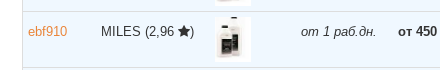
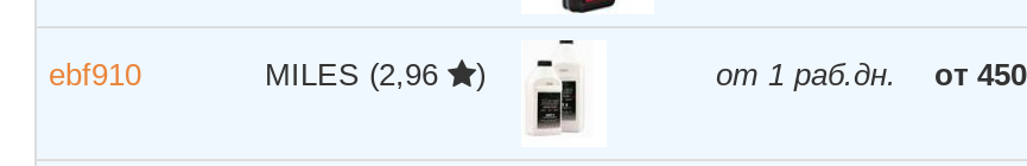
- [image]
+ [image]
